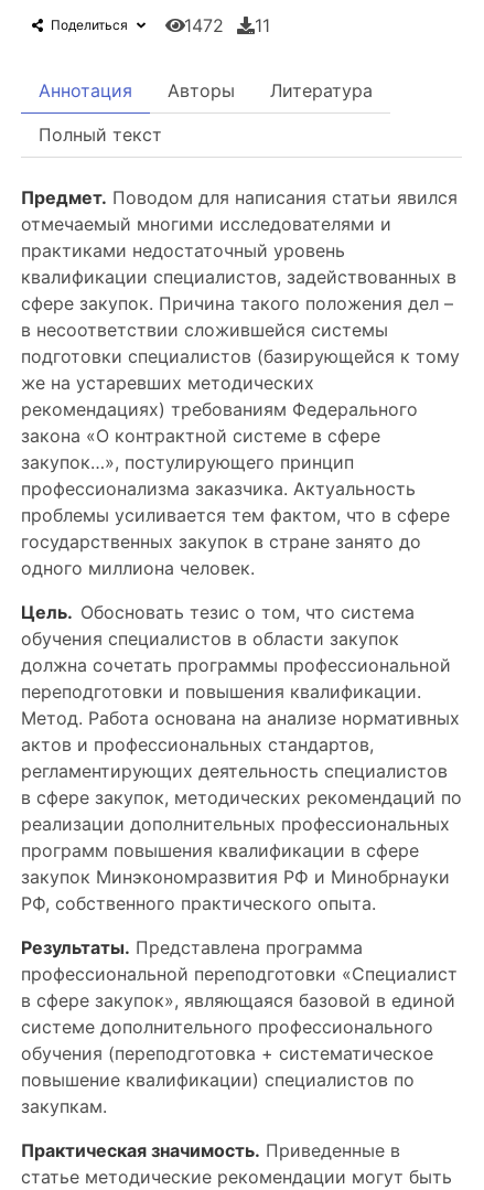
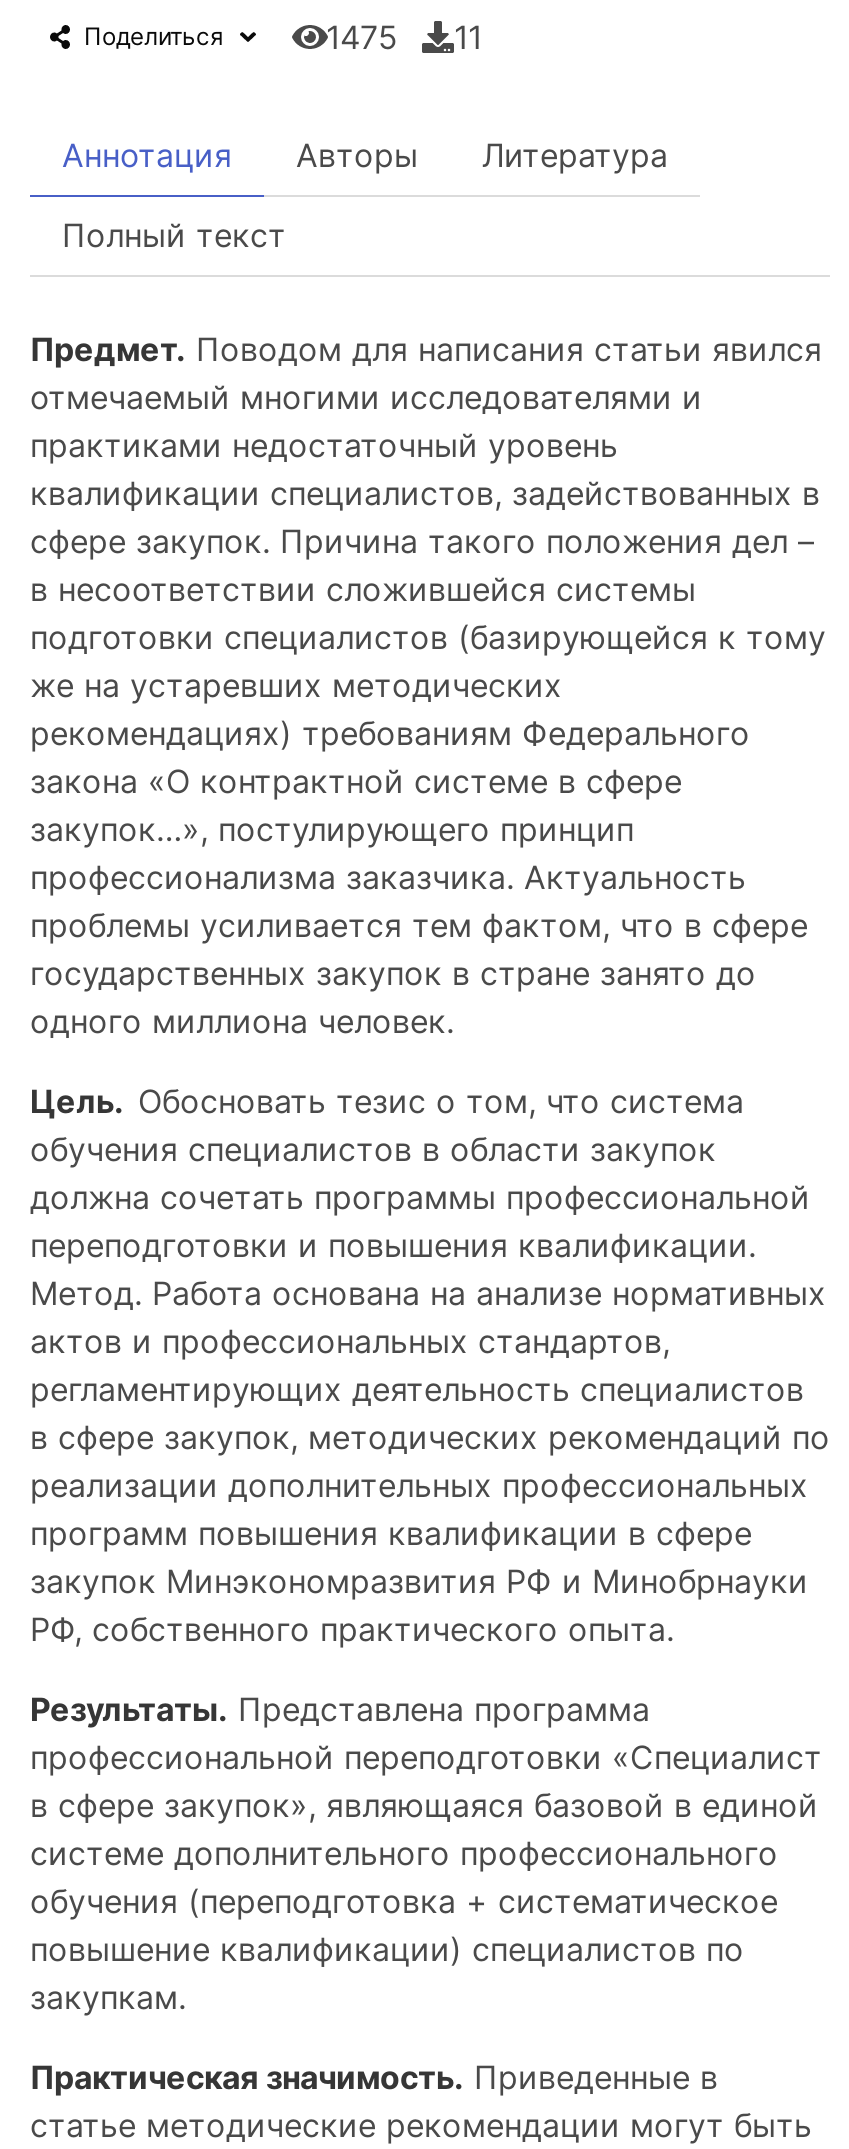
- 1472 11
+ 1475 11
